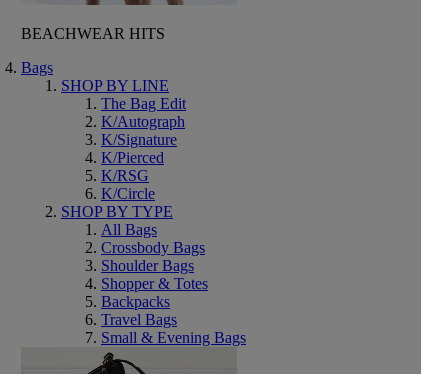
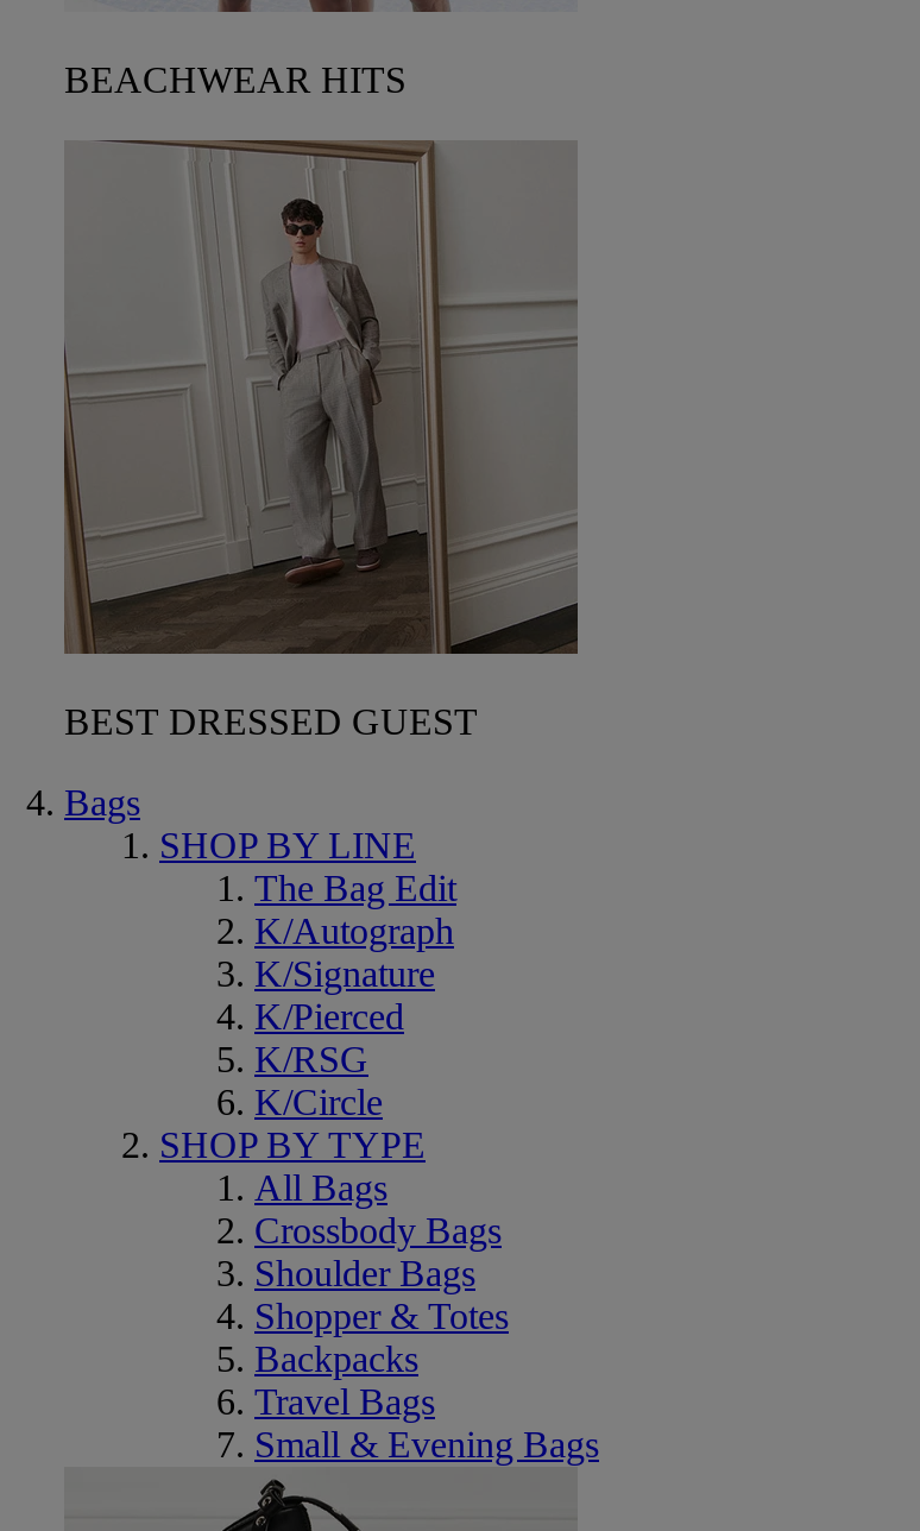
+ [image]
+ BEST DRESSED GUEST
